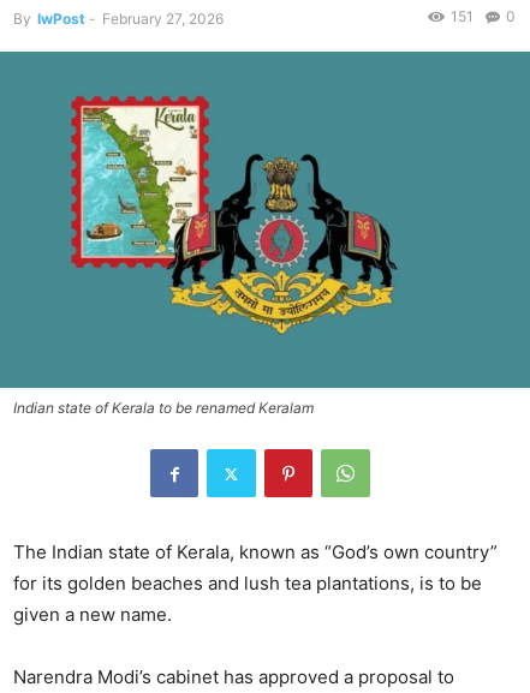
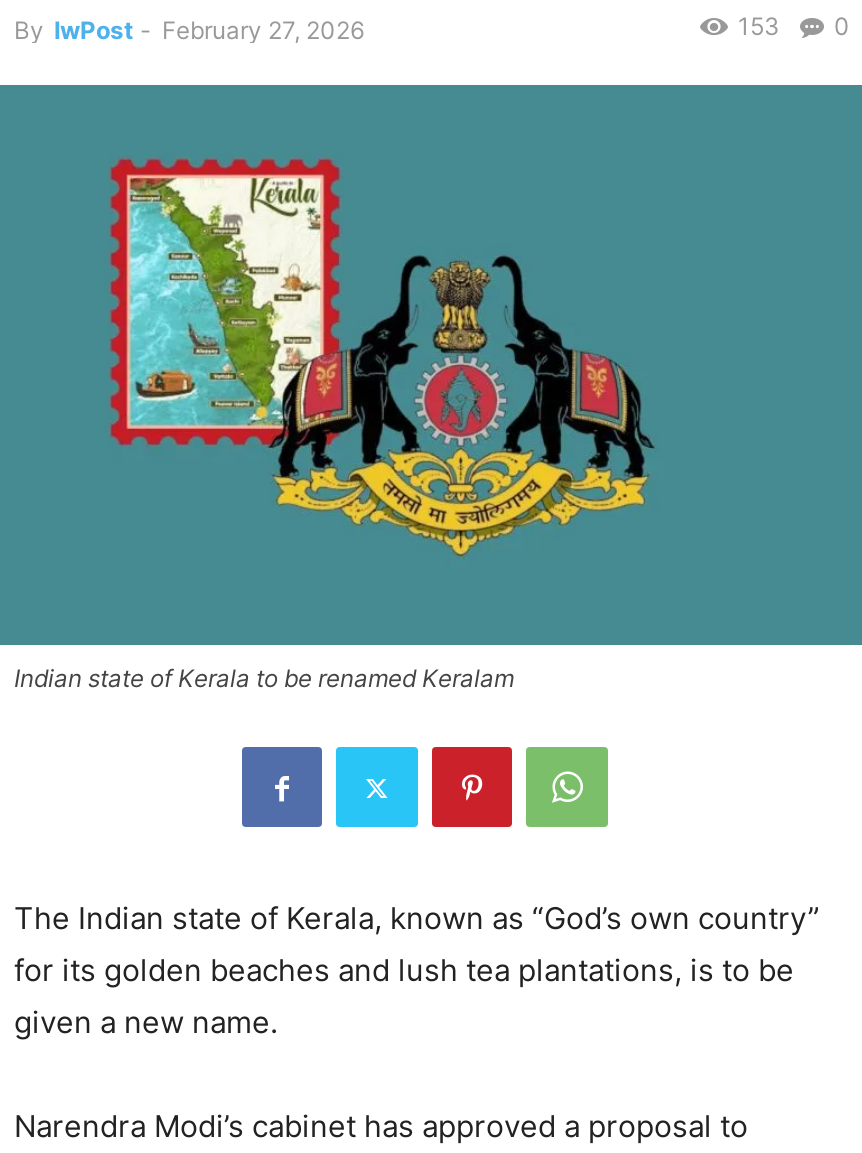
- 151 0
+ 153 0
